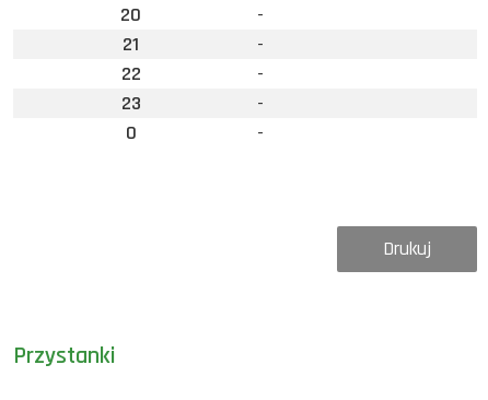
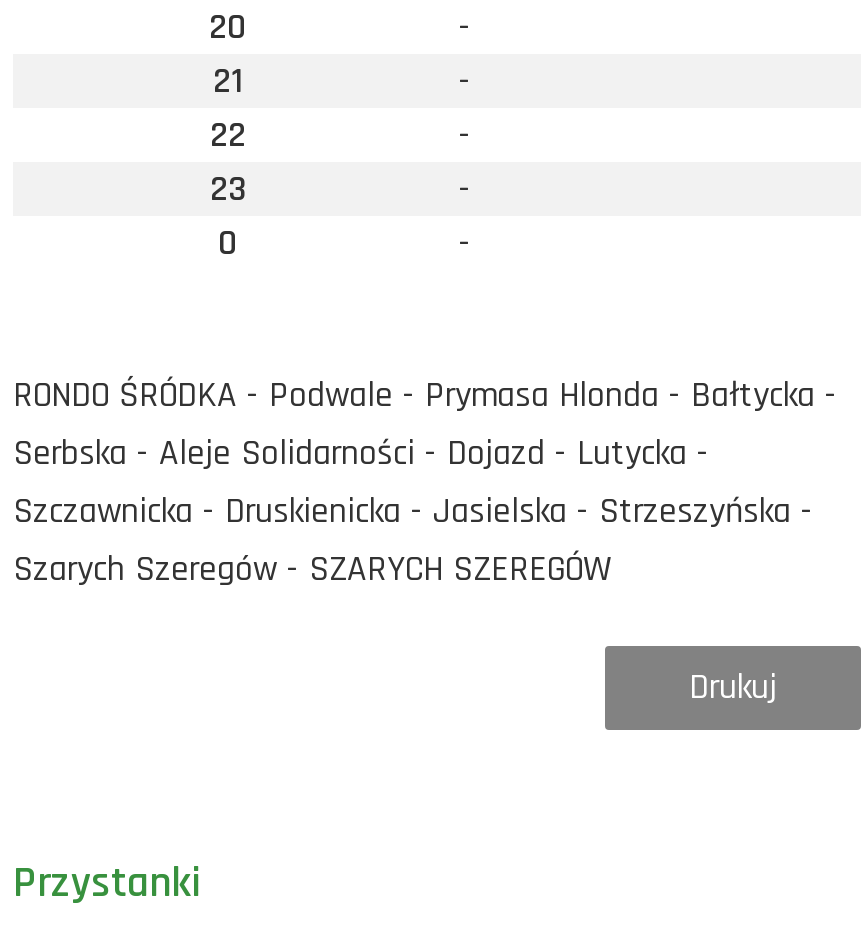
+ RONDO ŚRÓDKA - Podwale - Prymasa Hlonda - Bałtycka -
+ Serbska - Aleje Solidarności - Dojazd - Lutycka -
+ Szczawnicka - Druskienicka - Jasielska - Strzeszyńska -
+ Szarych Szeregów - SZARYCH SZEREGÓW
